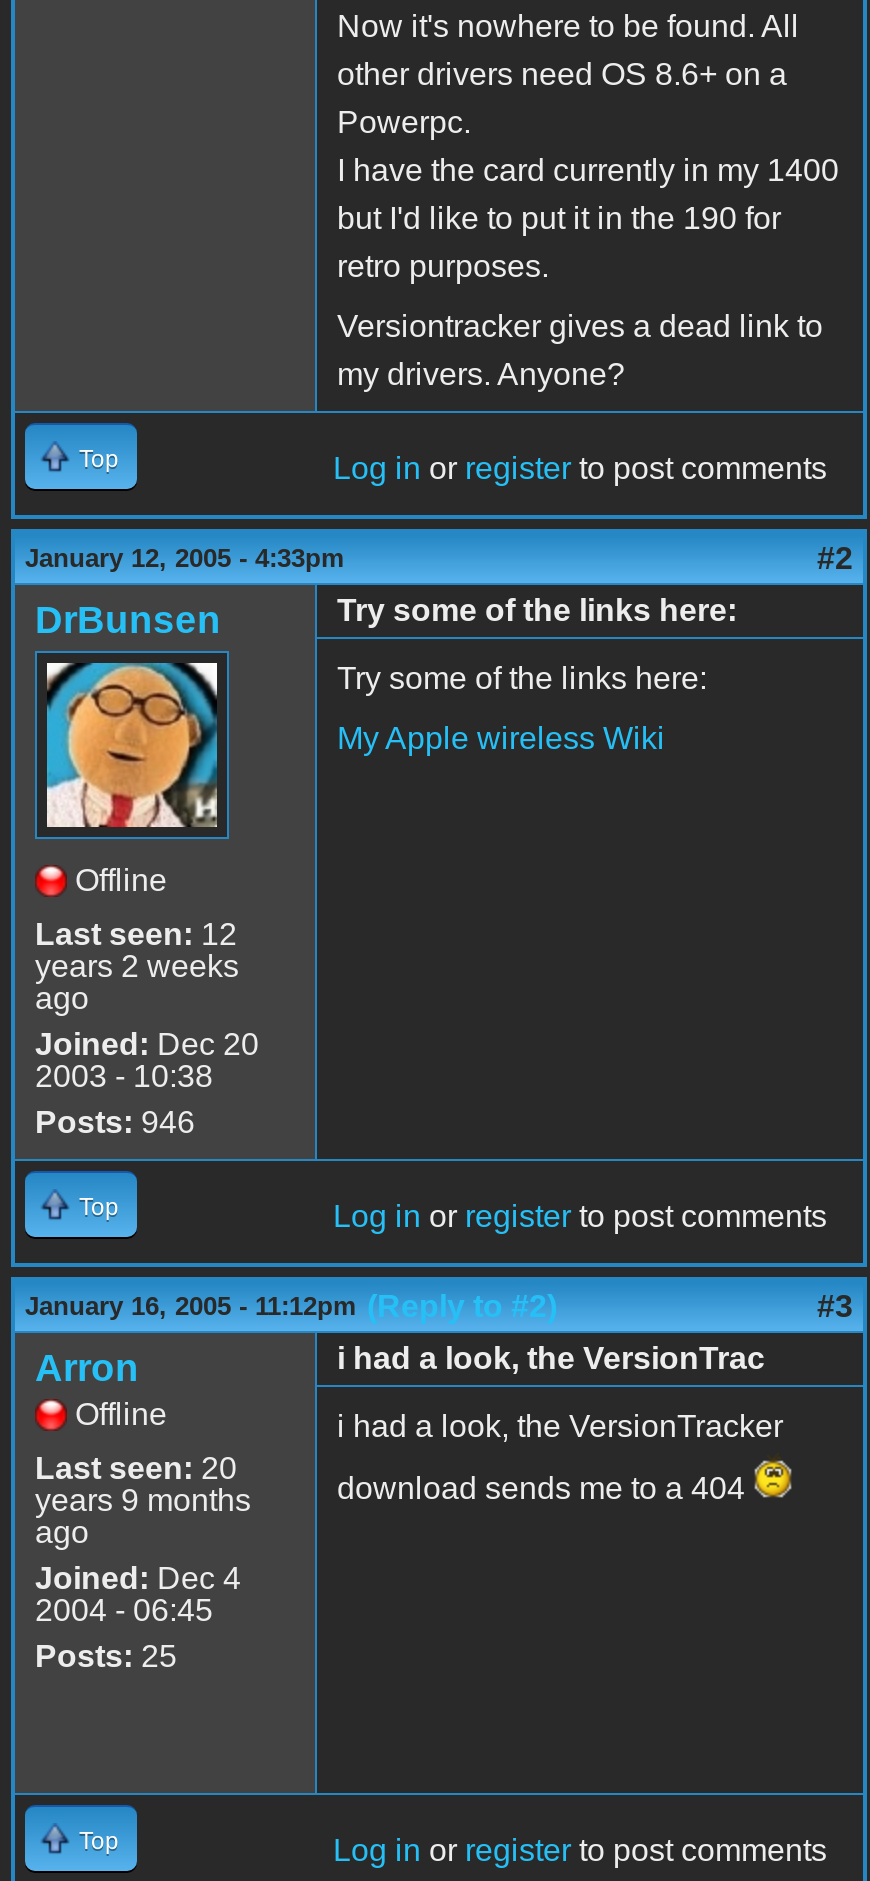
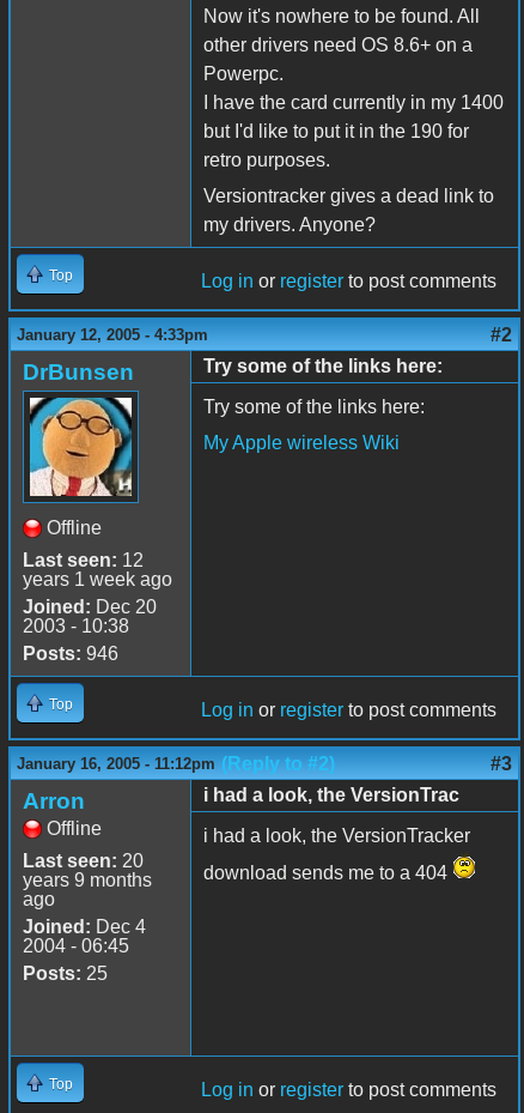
- years 2 weeks
- ago
+ years 1 week ago
